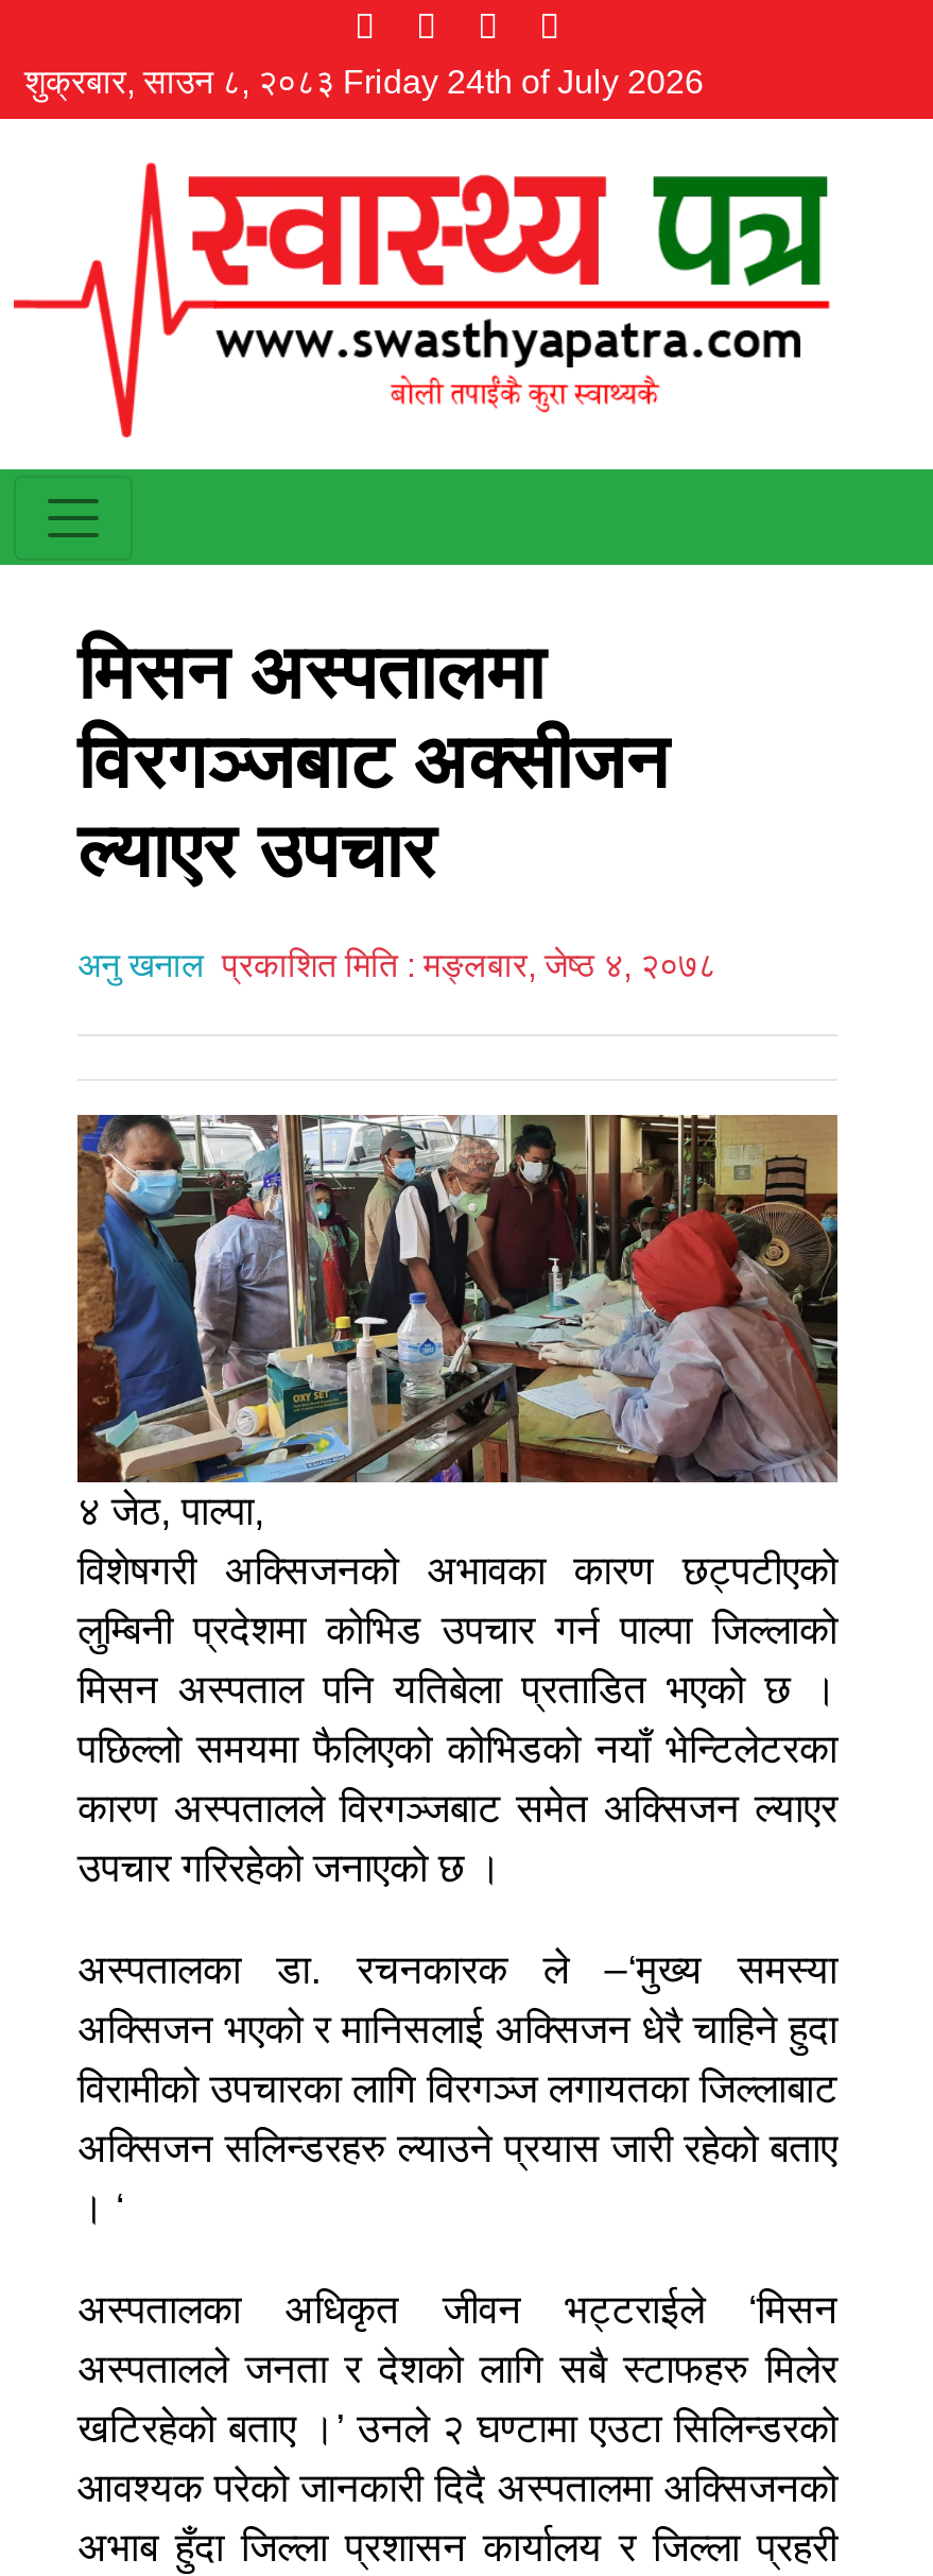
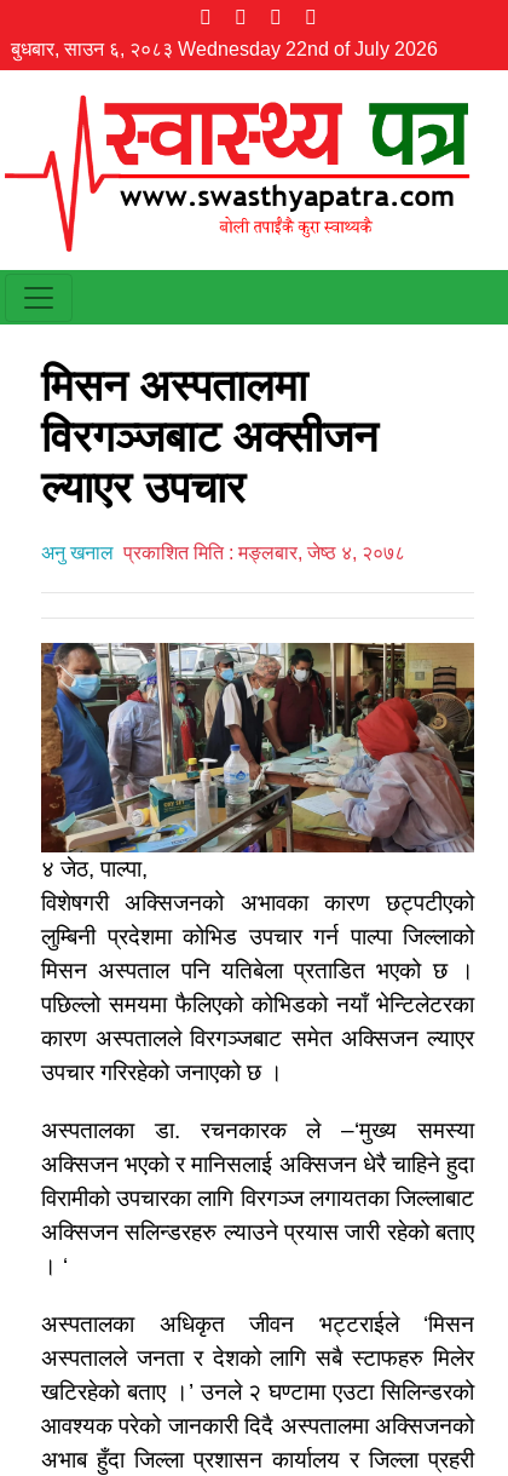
- शुक्रबार, साउन ८, २०८३ Friday 24th of July 2026
+ बुधबार, साउन ६, २०८३ Wednesday 22nd of July 2026
